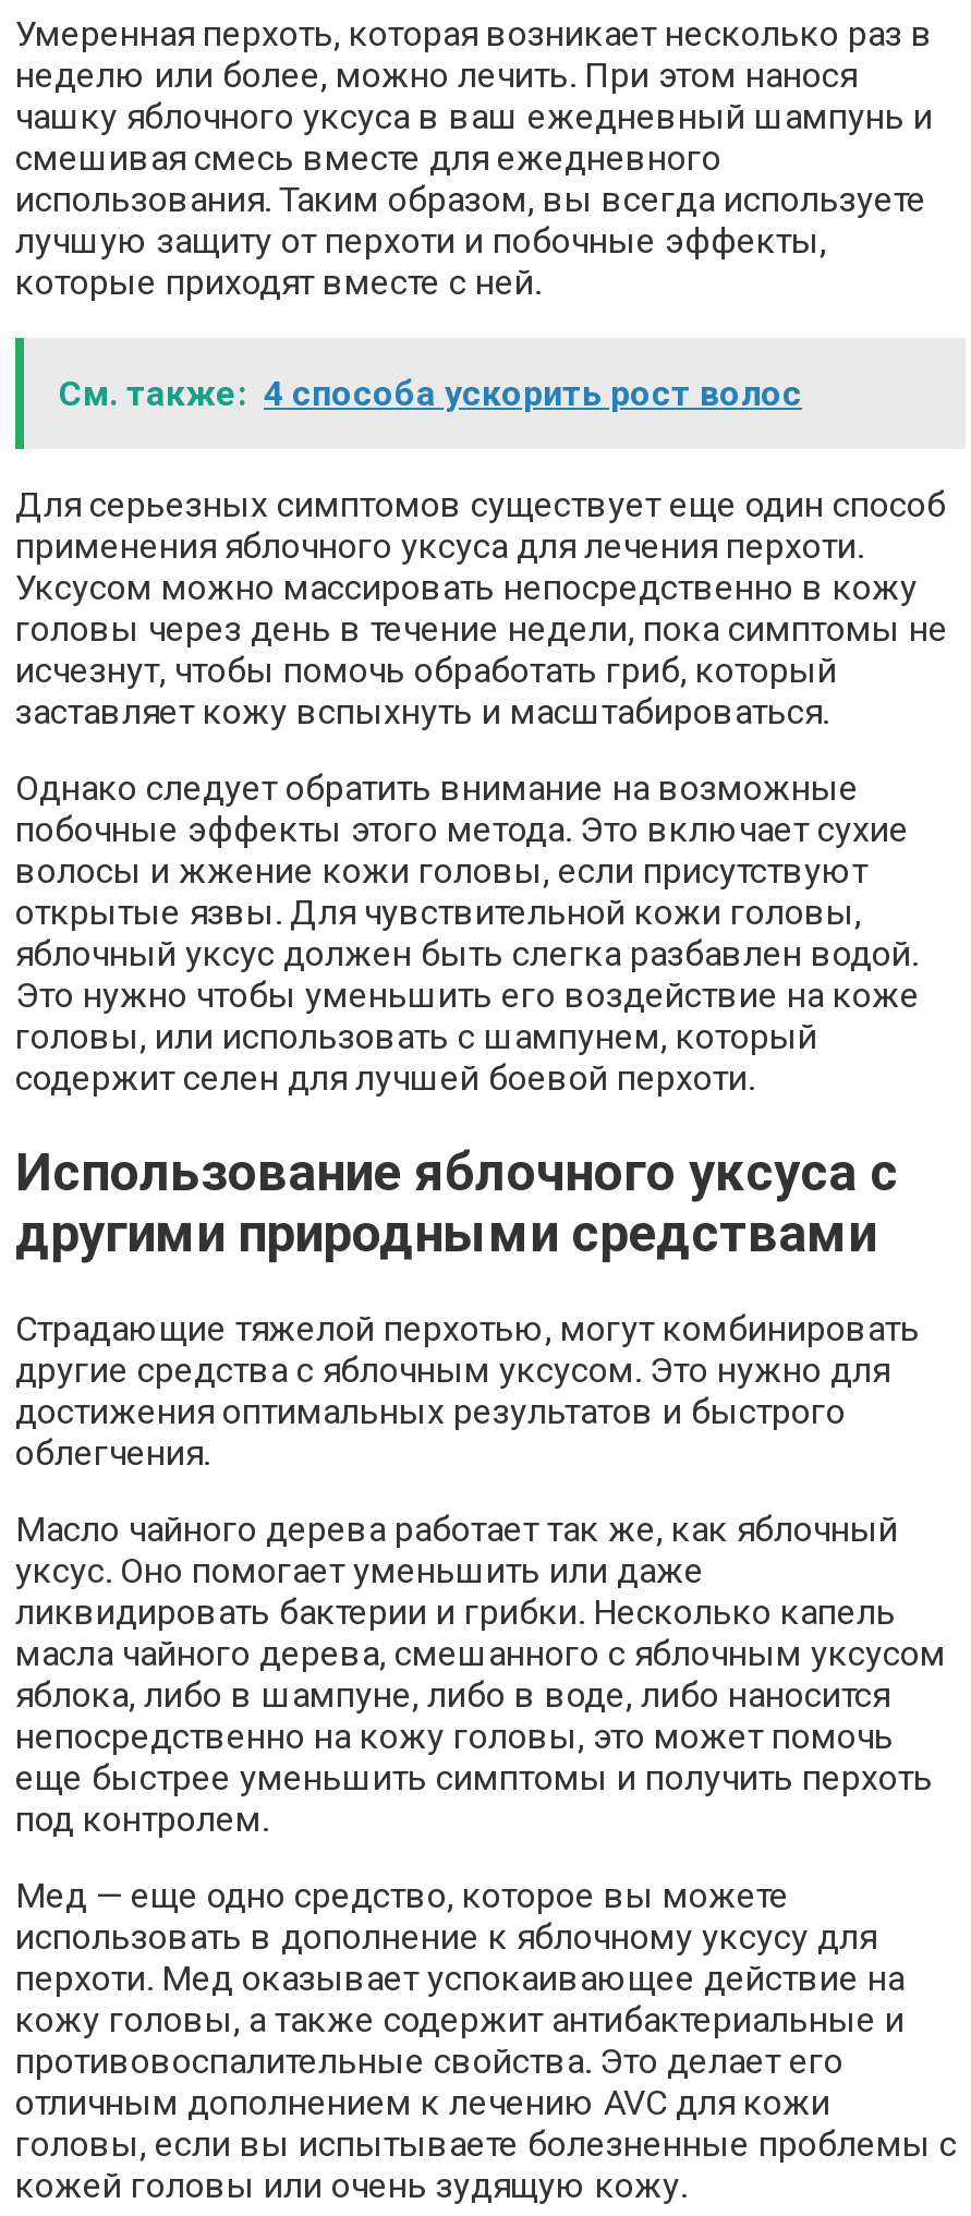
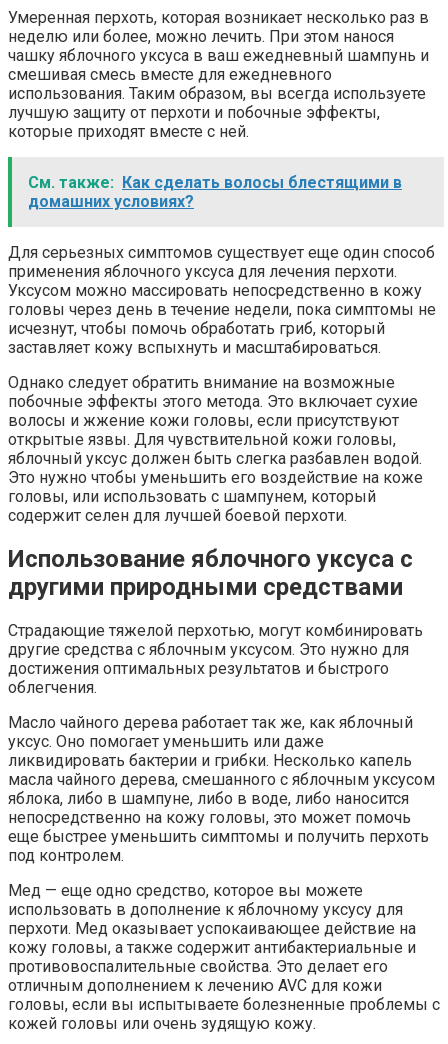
- См. также: 4 способа ускорить рост волос
+ См. также: Как сделать волосы блестящими в
+ домашних условиях?
